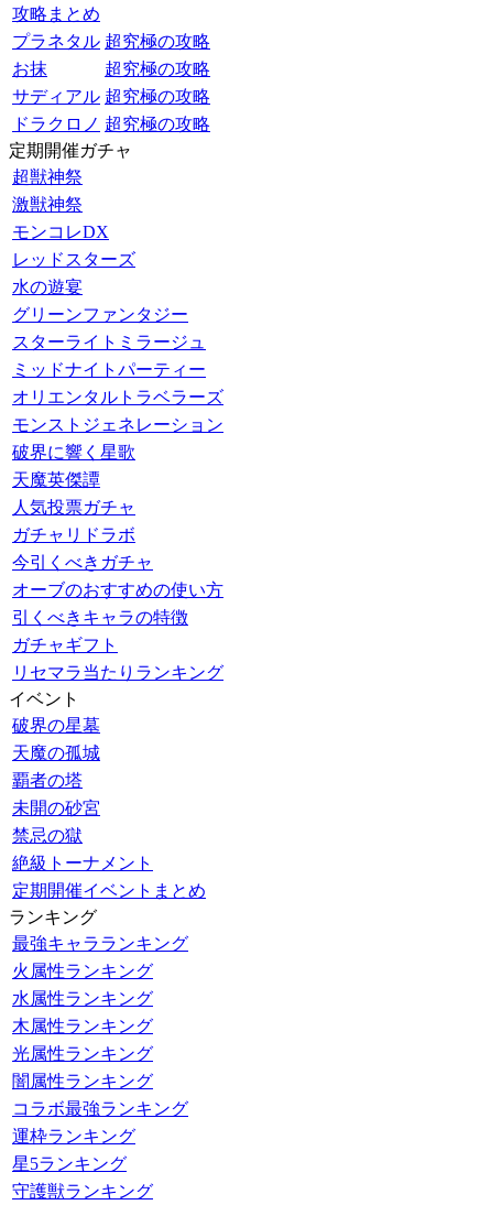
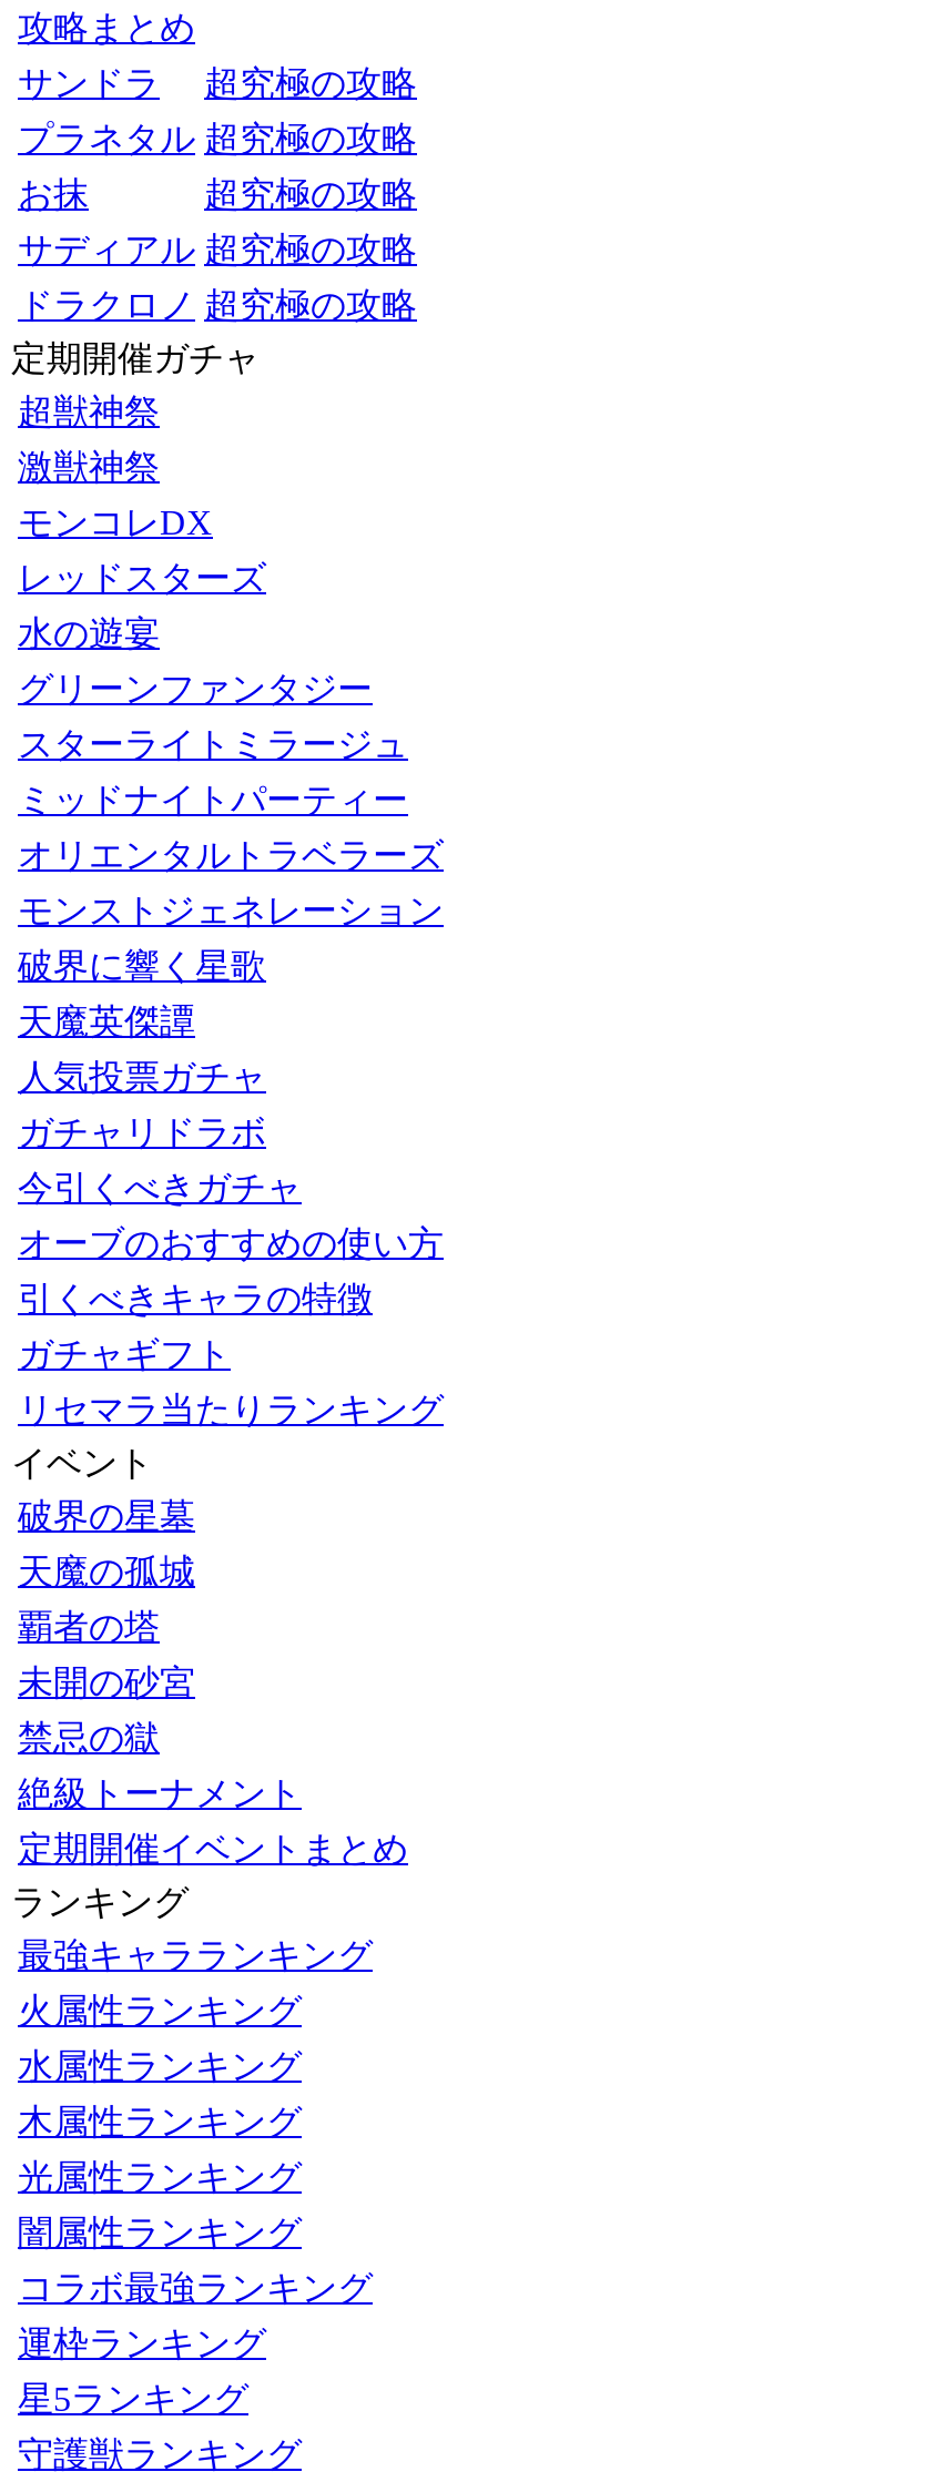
+ サンドラ
+ 超究極の攻略
